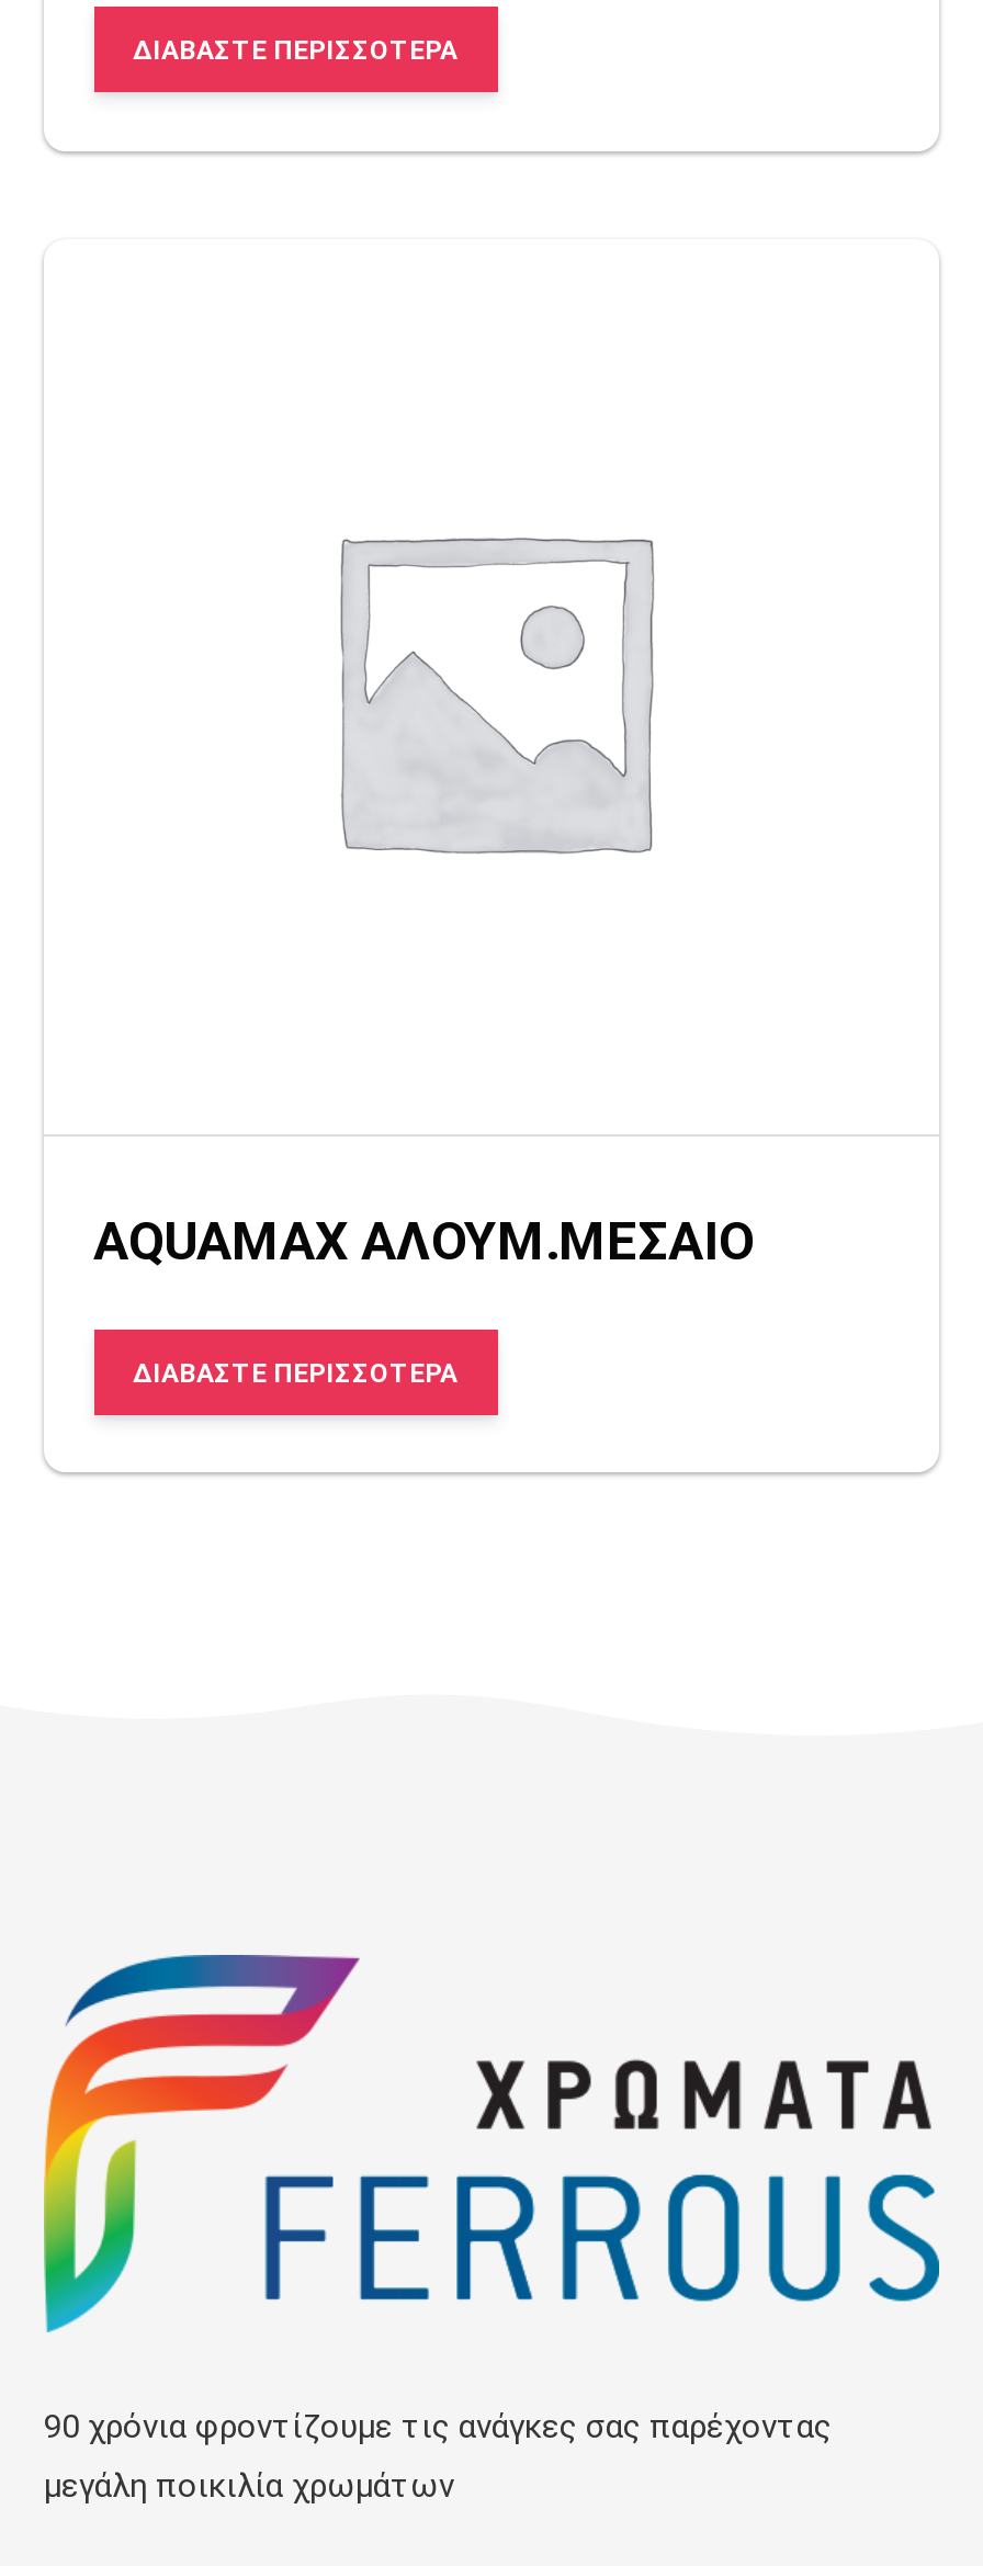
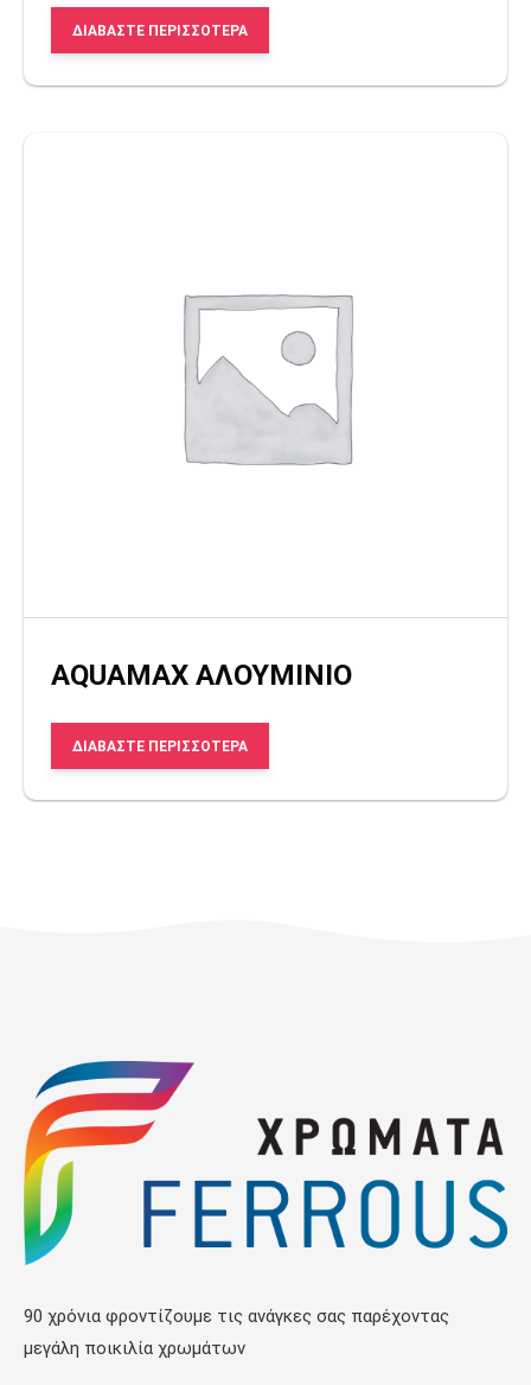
- AQUAMAX ΑΛΟΥΜ.ΜΕΣΑΙΟ
+ AQUAMAX ΑΛΟΥΜΙΝΙΟ
